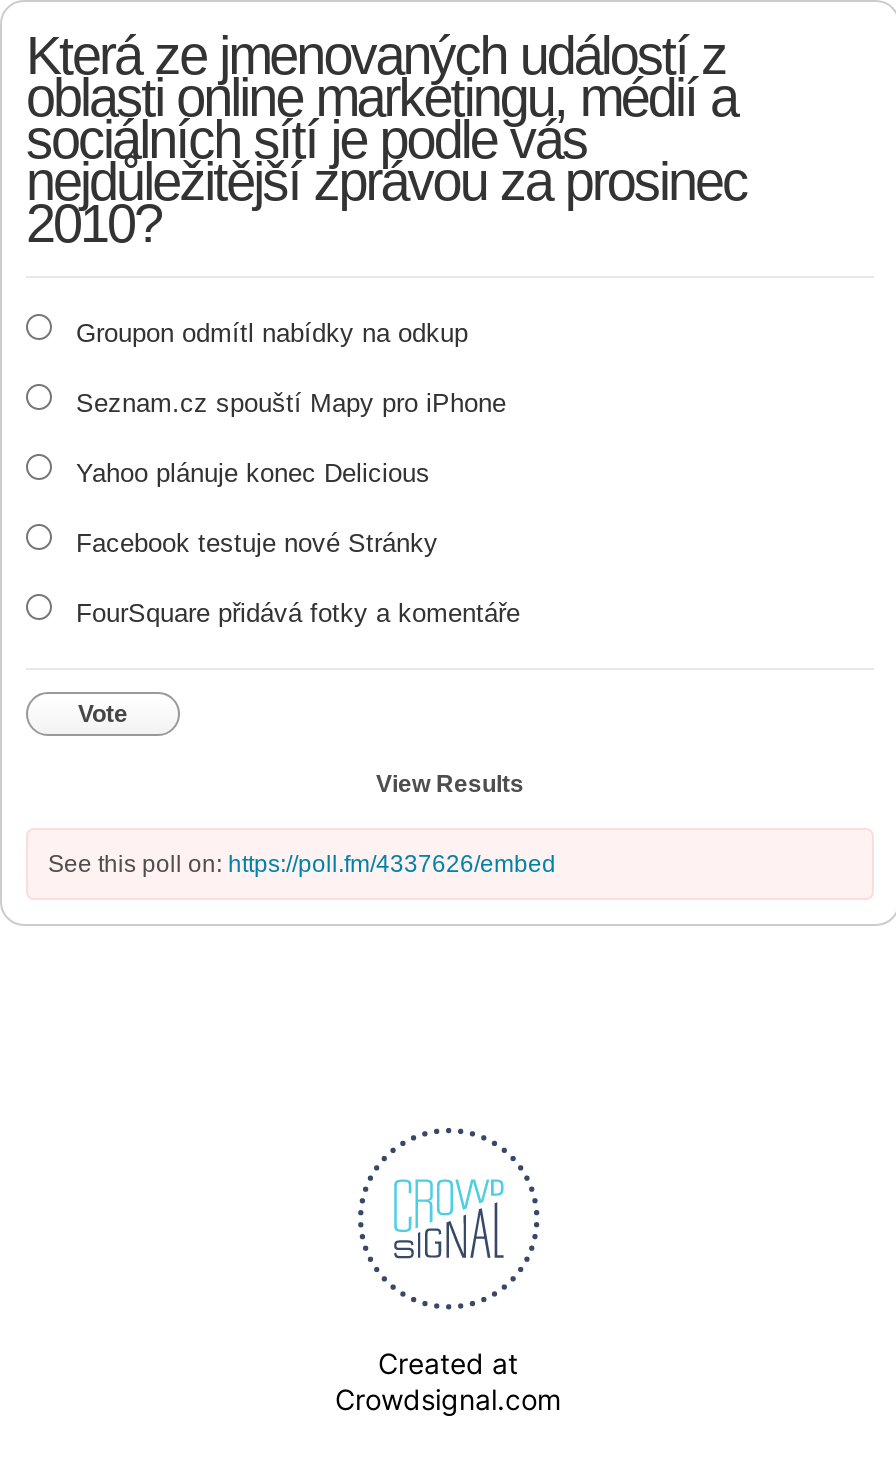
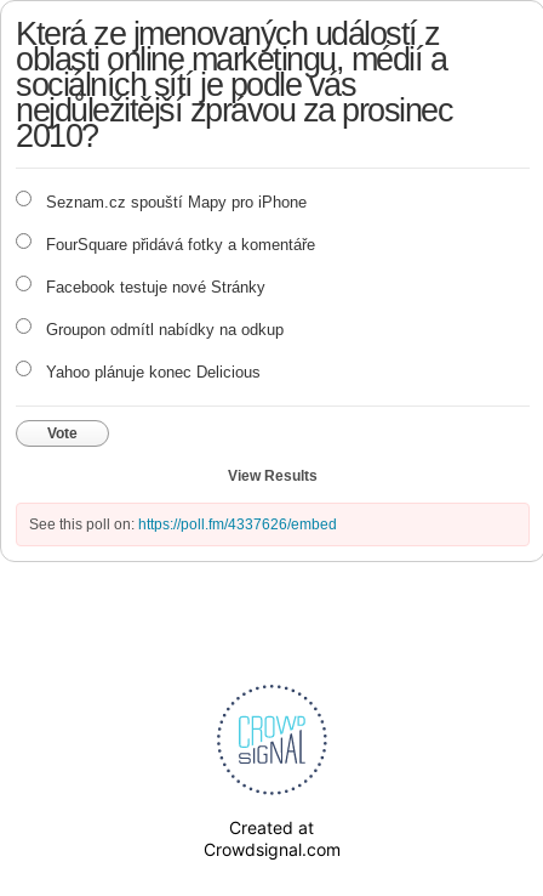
moved down: Groupon odmítl nabídky na odkup

moved up: Seznam.cz spouští Mapy pro iPhone

moved down: Yahoo plánuje konec Delicious

moved down: Facebook testuje nové Stránky

moved up: FourSquare přidává fotky a komentáře
